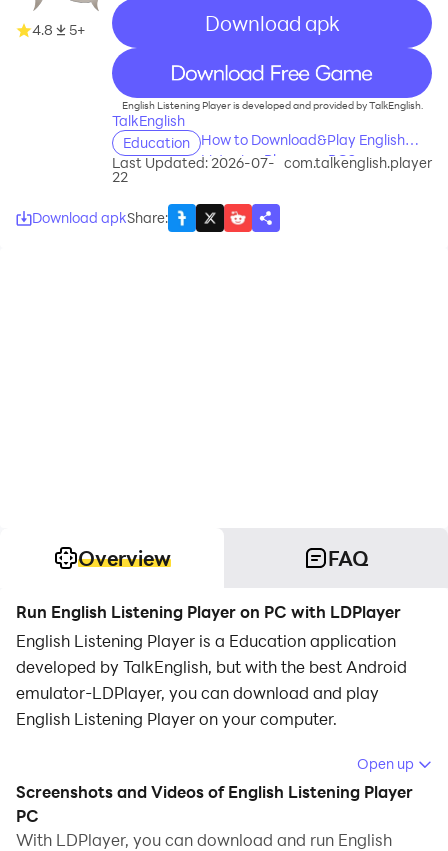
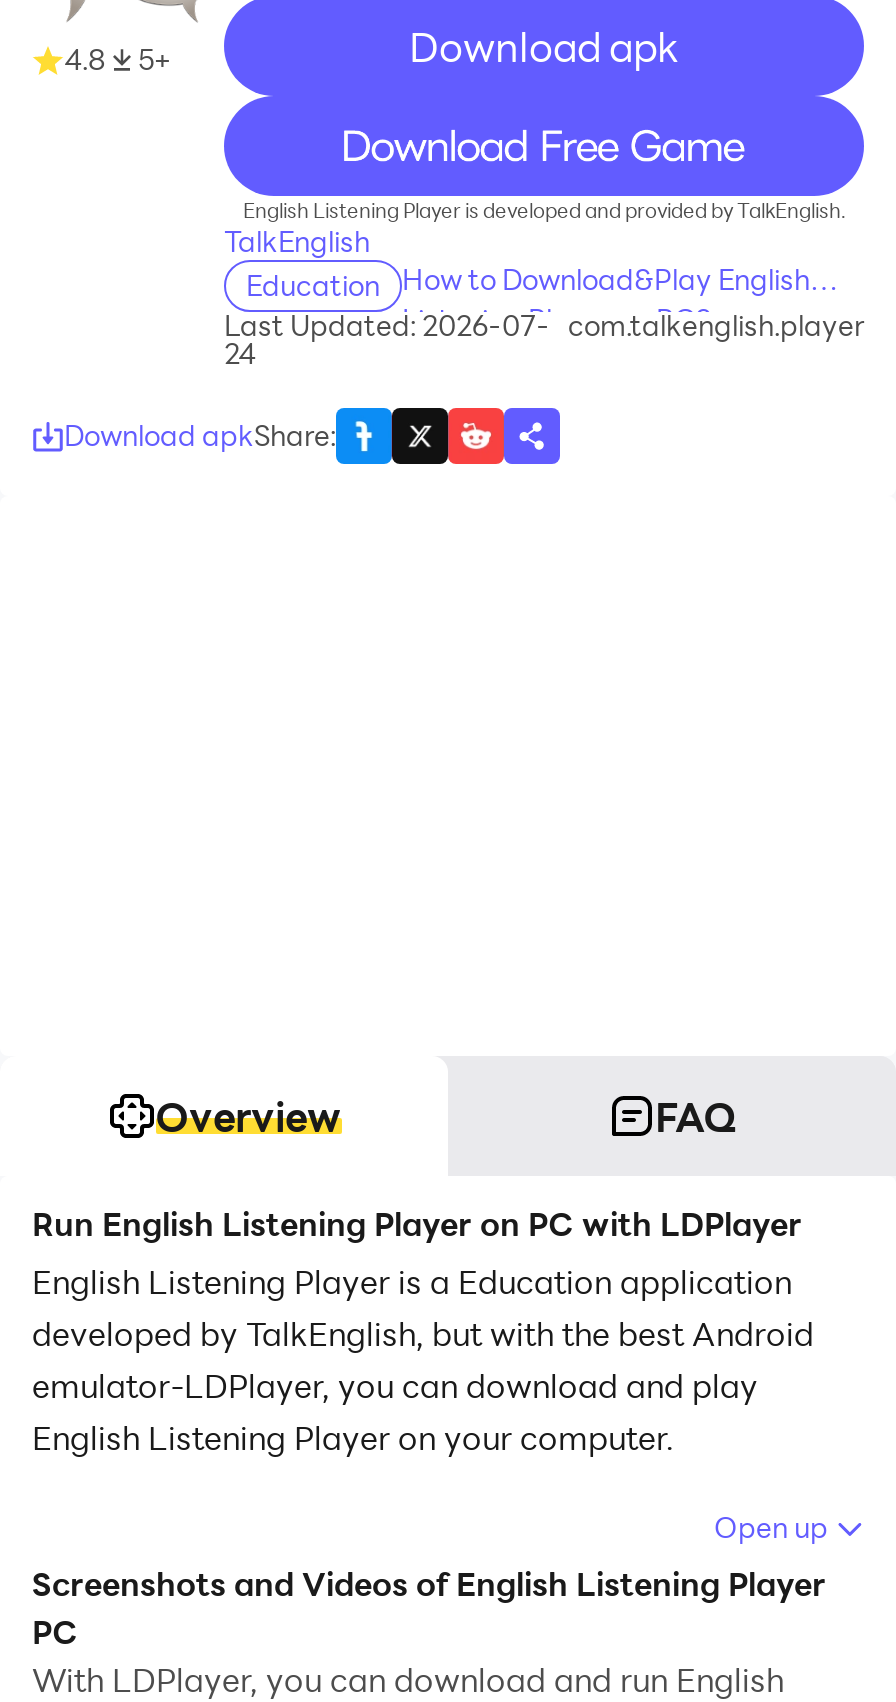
- 22
+ 24
